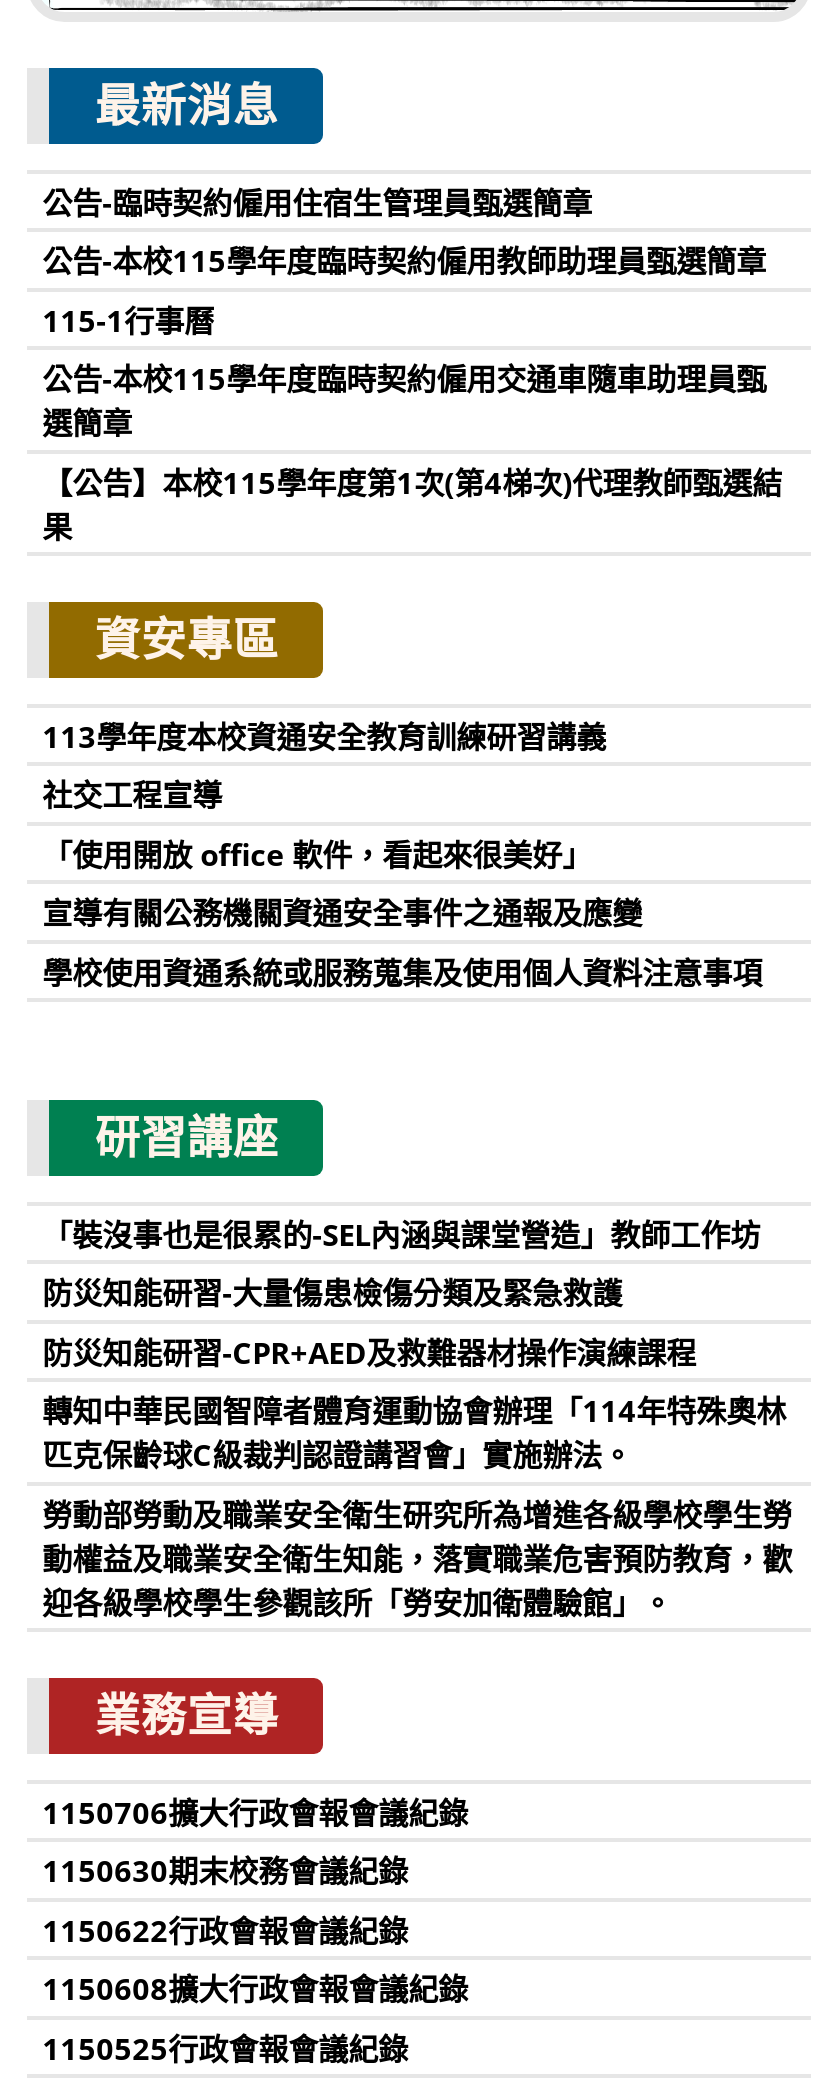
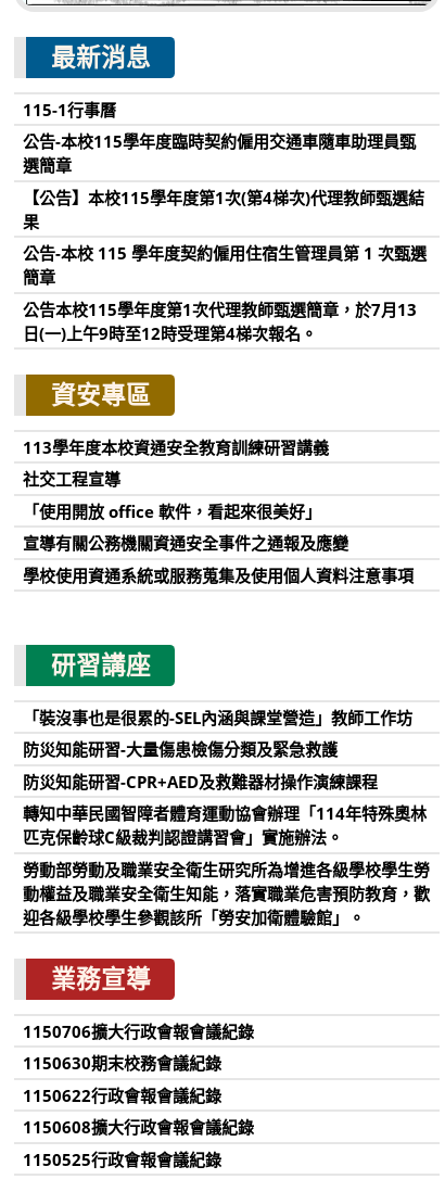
- 公告-臨時契約僱用住宿生管理員甄選簡章
- 公告-本校115學年度臨時契約僱用教師助理員甄選簡章

moved up: 115-1行事曆 | 公告-本校115學年度臨時契約僱用交通車隨車助理員甄 | 選簡章 | 【公告】本校115學年度第1次(第4梯次)代理教師甄選結 | 果

+ 公告-本校 115 學年度契約僱用住宿生管理員第 1 次甄選
+ 簡章
+ 公告本校115學年度第1次代理教師甄選簡章，於7月13
+ 日(一)上午9時至12時受理第4梯次報名。
